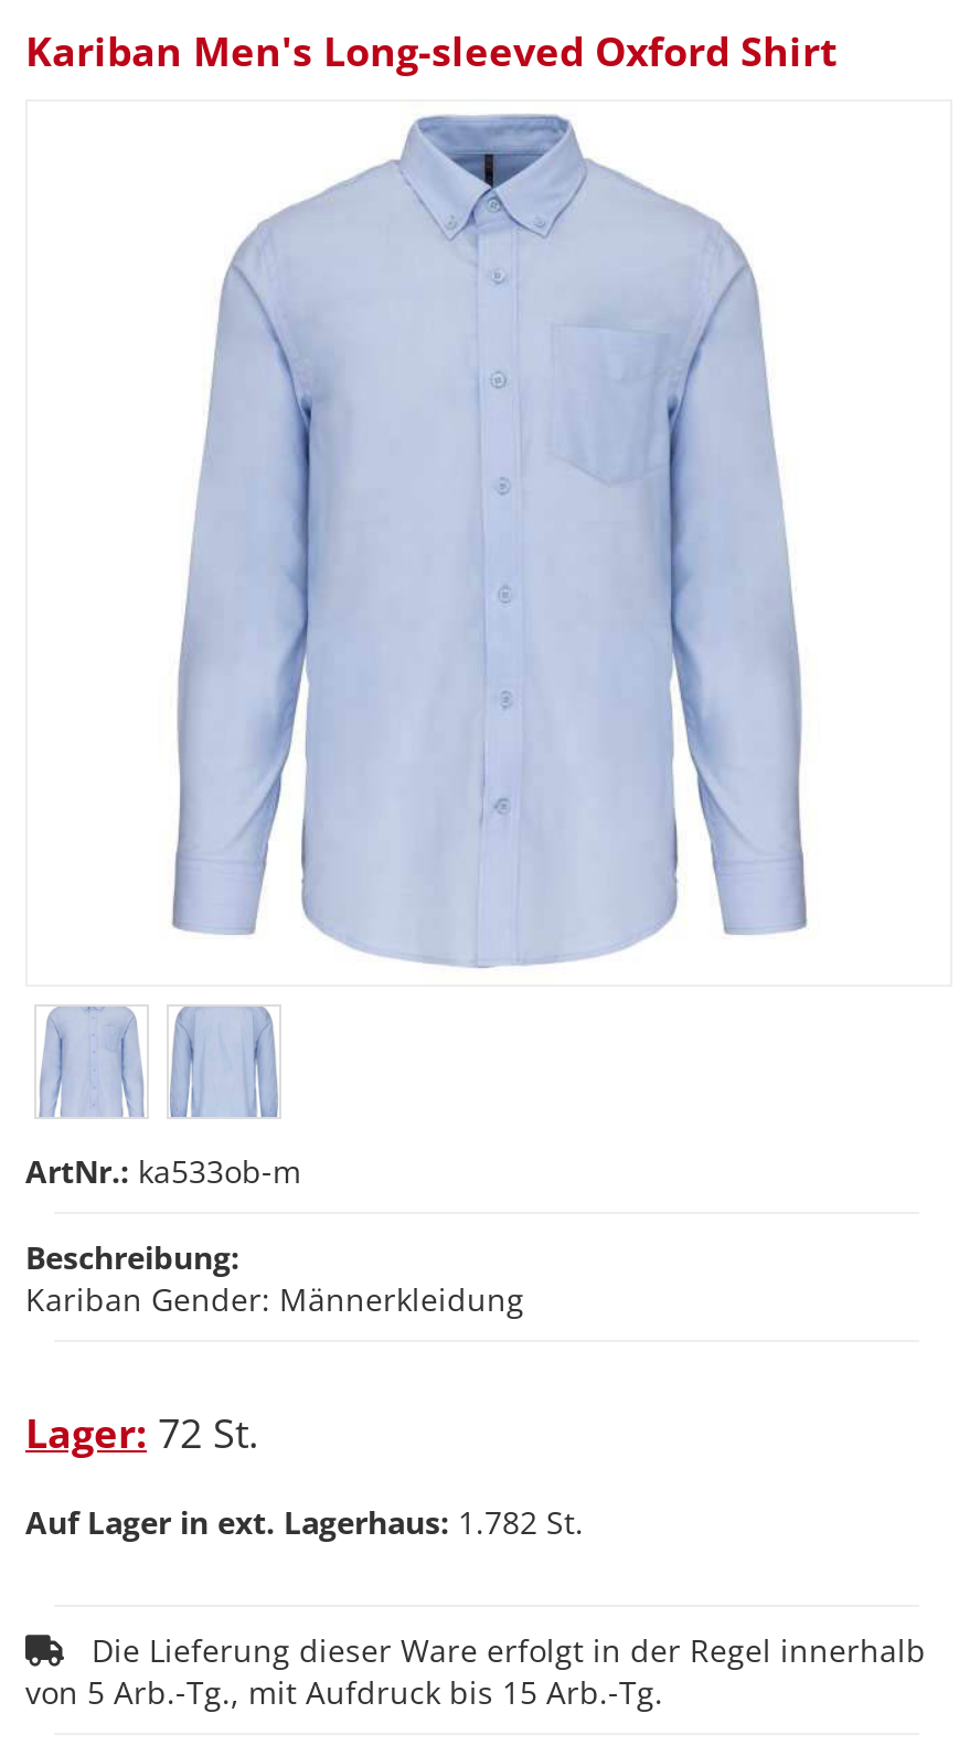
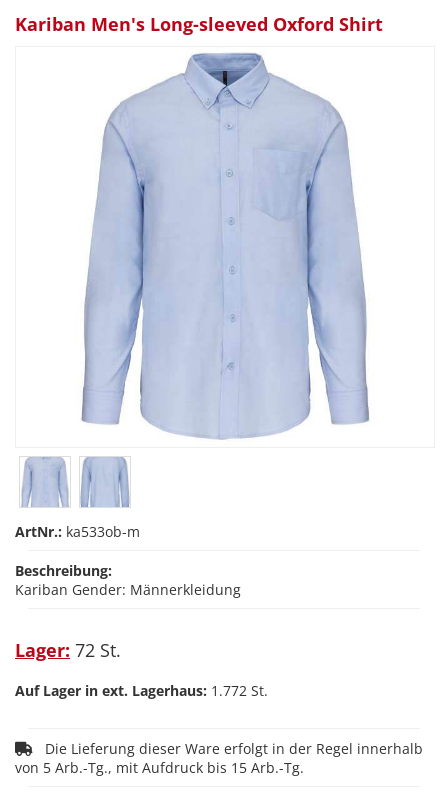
- Auf Lager in ext. Lagerhaus: 1.782 St.
+ Auf Lager in ext. Lagerhaus: 1.772 St.
